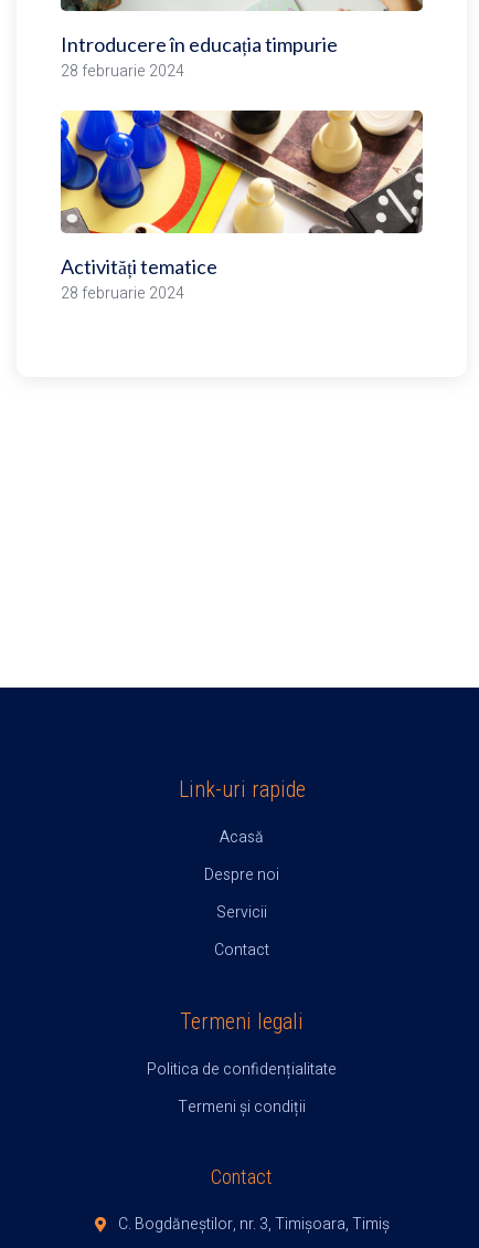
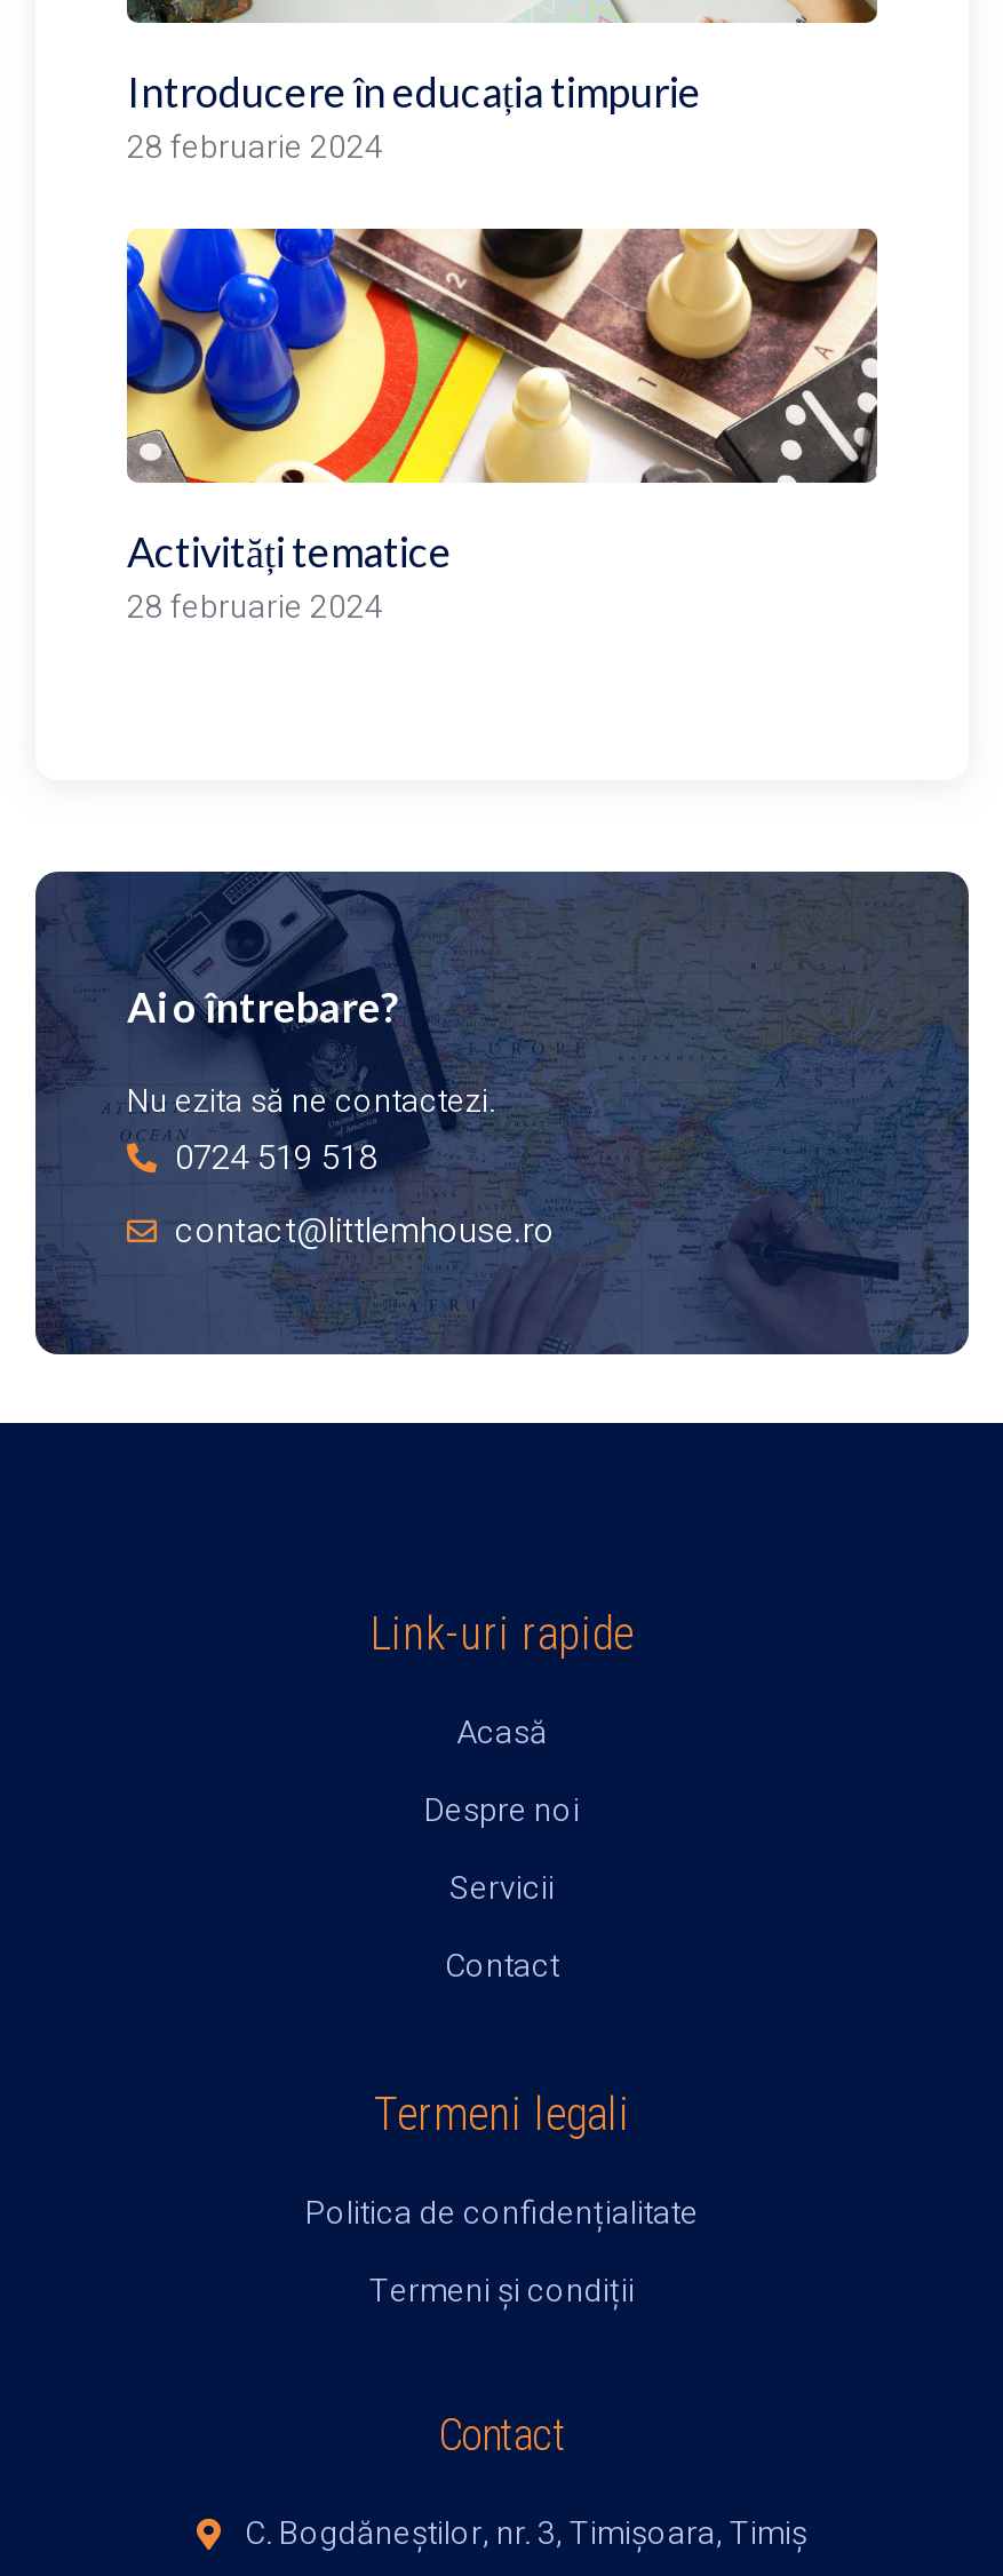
+ [image]
+ Ai o întrebare?
+ Nu ezita să ne contactezi.
+ 0724 519 518
+ contact@littlemhouse.ro
